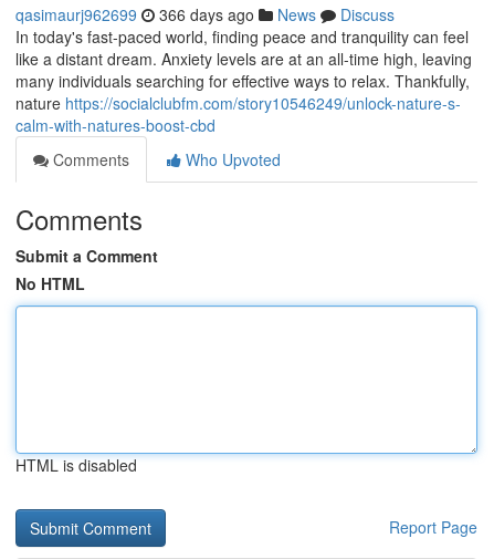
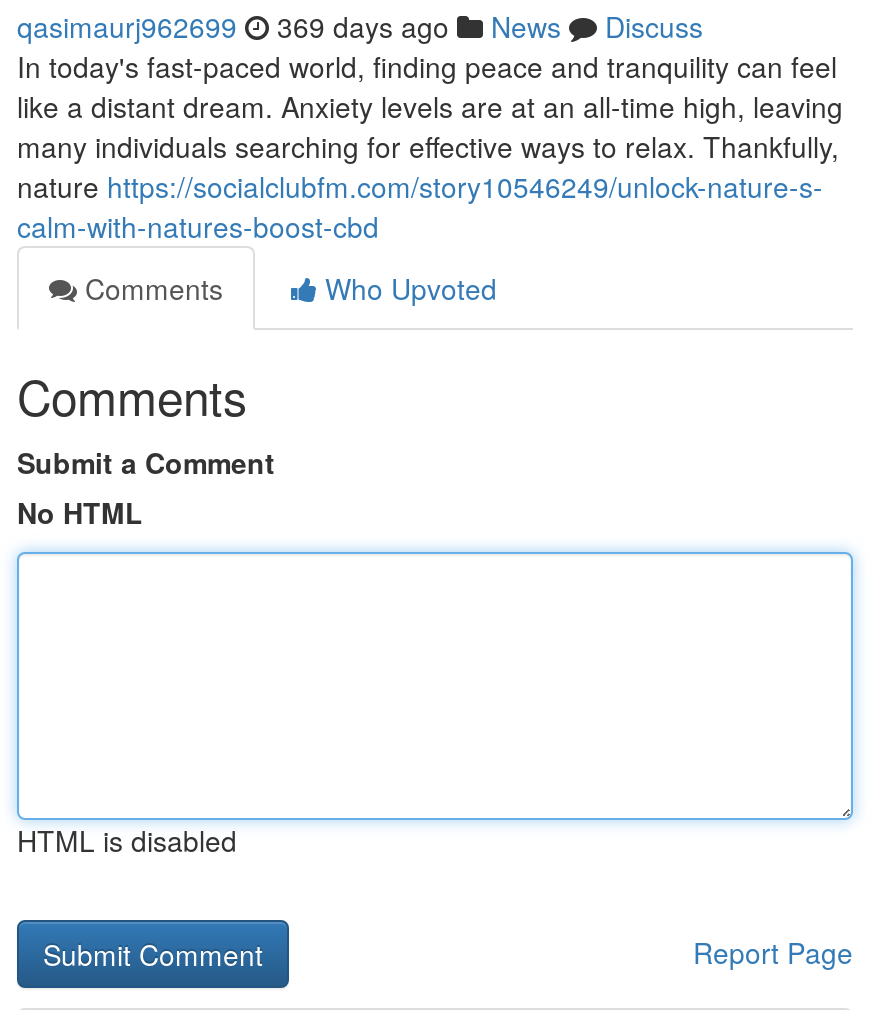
- qasimaurj962699 366 days ago News Discuss
+ qasimaurj962699 369 days ago News Discuss
